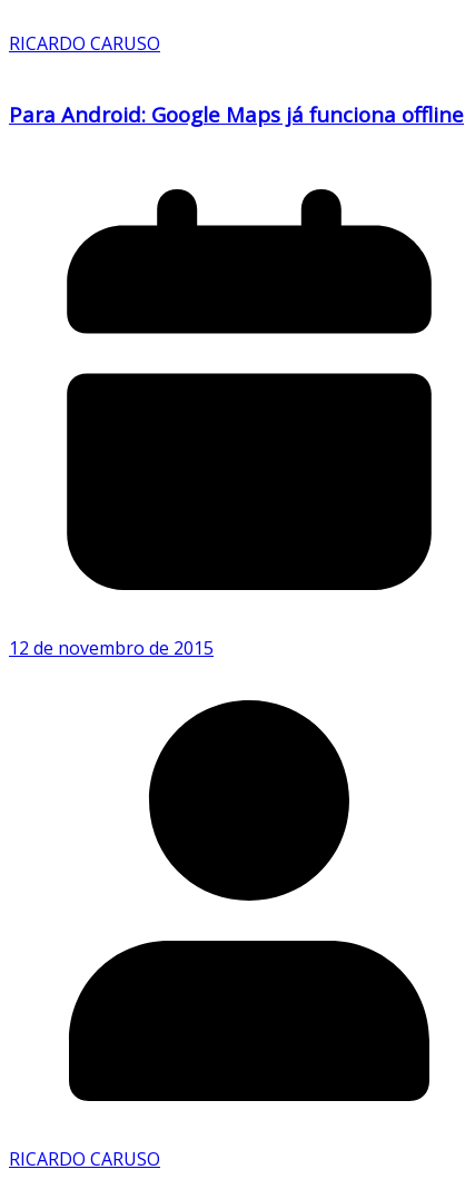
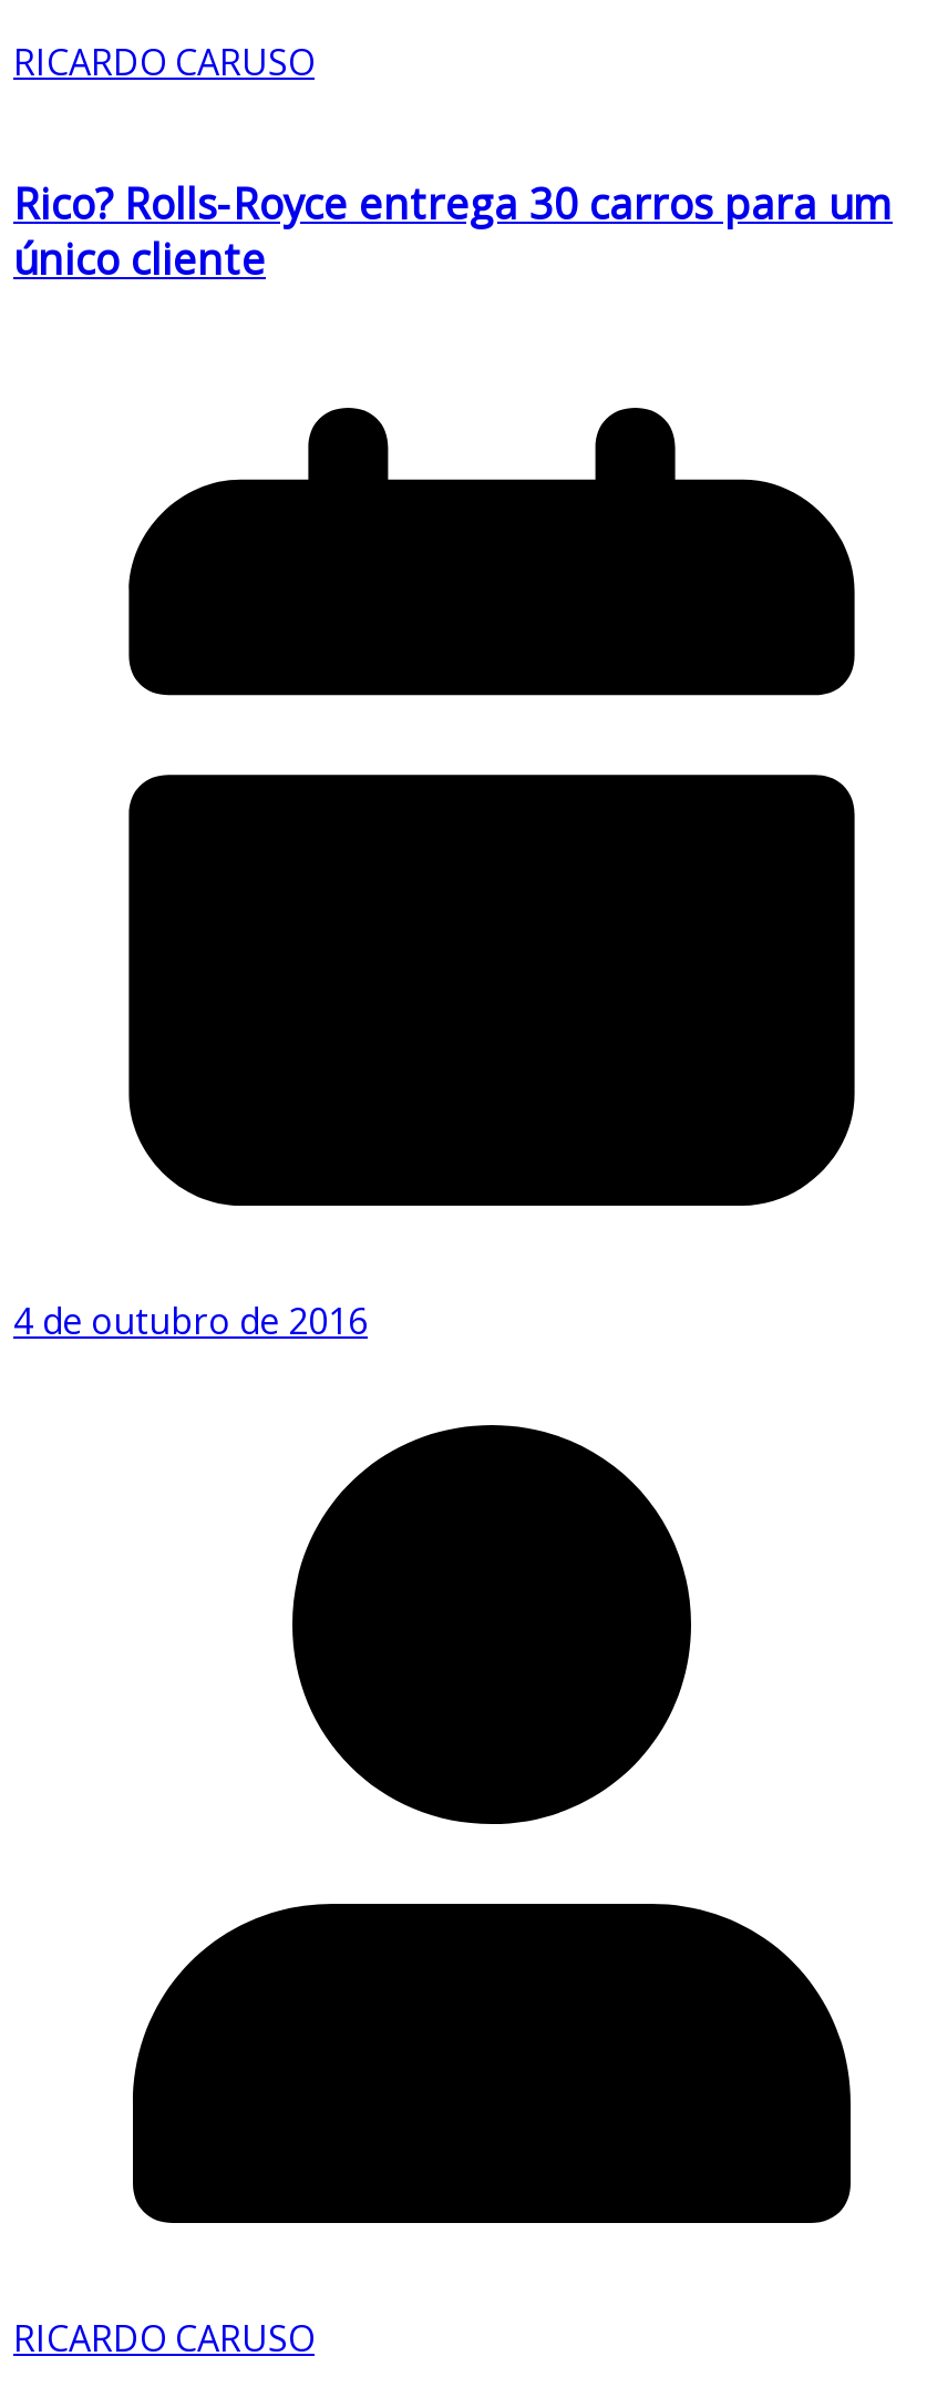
- Para Android: Google Maps já funciona offline
+ Rico? Rolls-Royce entrega 30 carros para um
+ único cliente

- 12 de novembro de 2015
+ 4 de outubro de 2016
